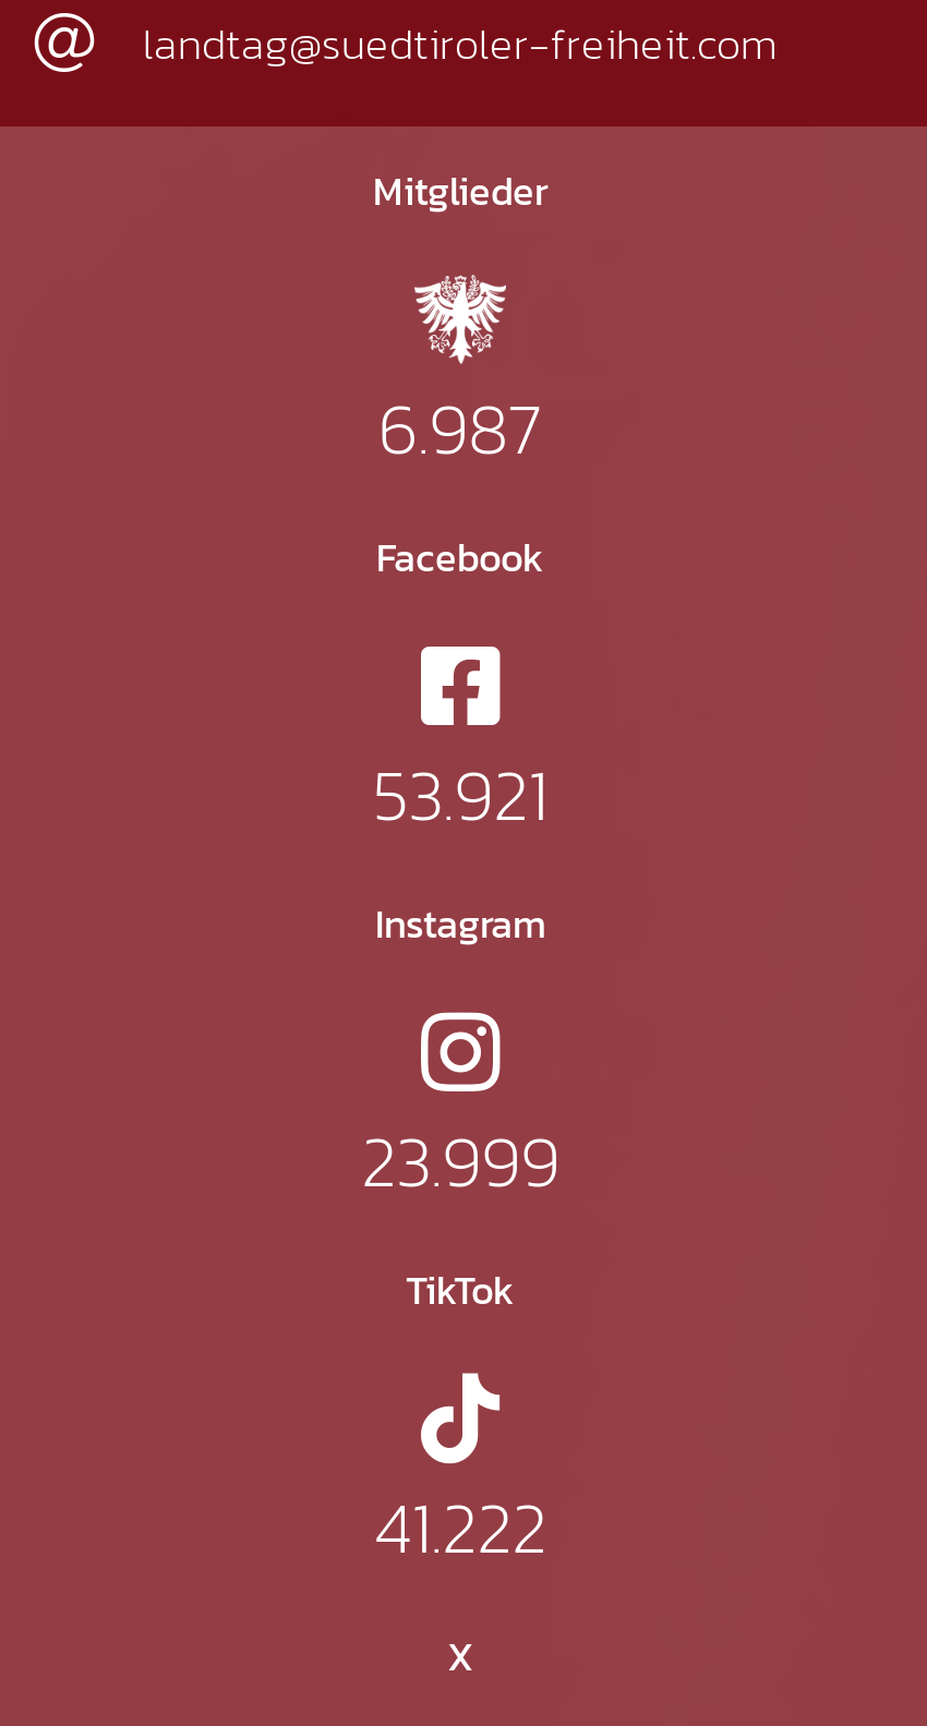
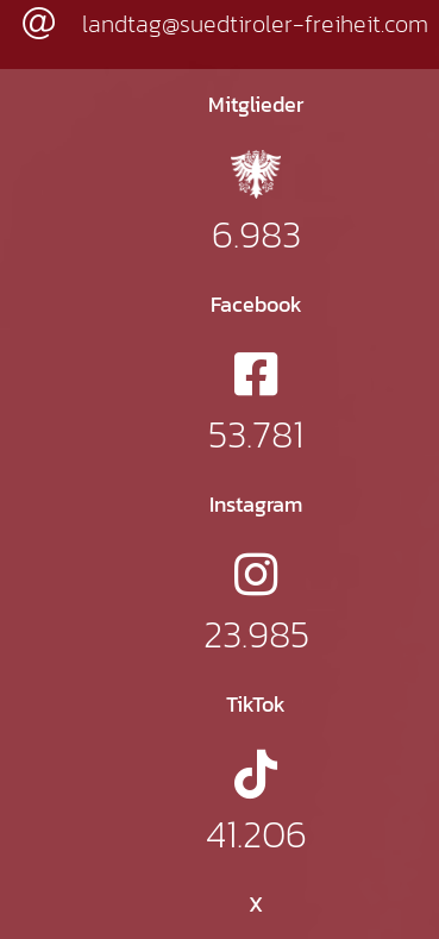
- 6.987
+ 6.983

- 53.921
+ 53.781

- 23.999
+ 23.985

- 41.222
+ 41.206
